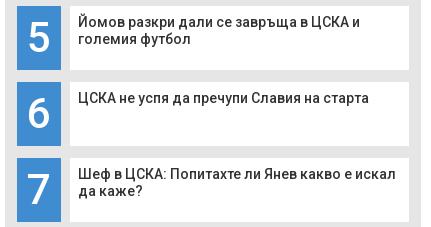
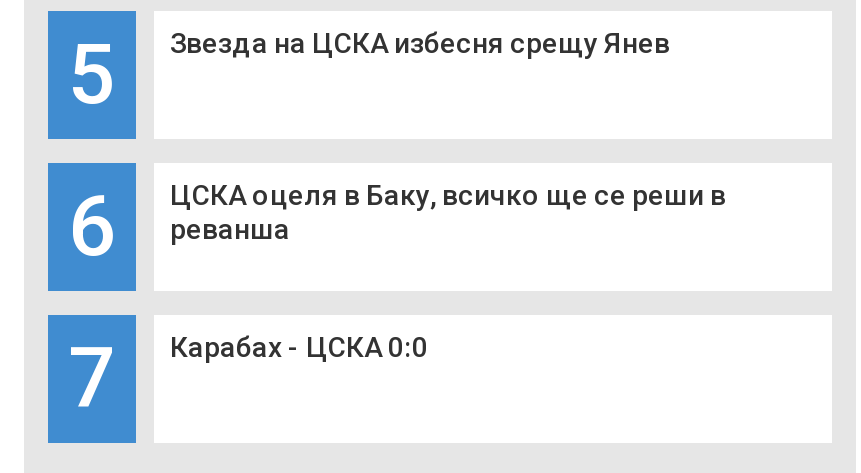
- Йомов разкри дали се завръща в ЦСКА и
- големия футбол
+ Звезда на ЦСКА избесня срещу Янев

- ЦСКА не успя да пречупи Славия на старта
+ ЦСКА оцеля в Баку, всичко ще се реши в
+ реванша

- Шеф в ЦСКА: Попитахте ли Янев какво е искал
- да каже?
+ Карабах - ЦСКА 0:0
